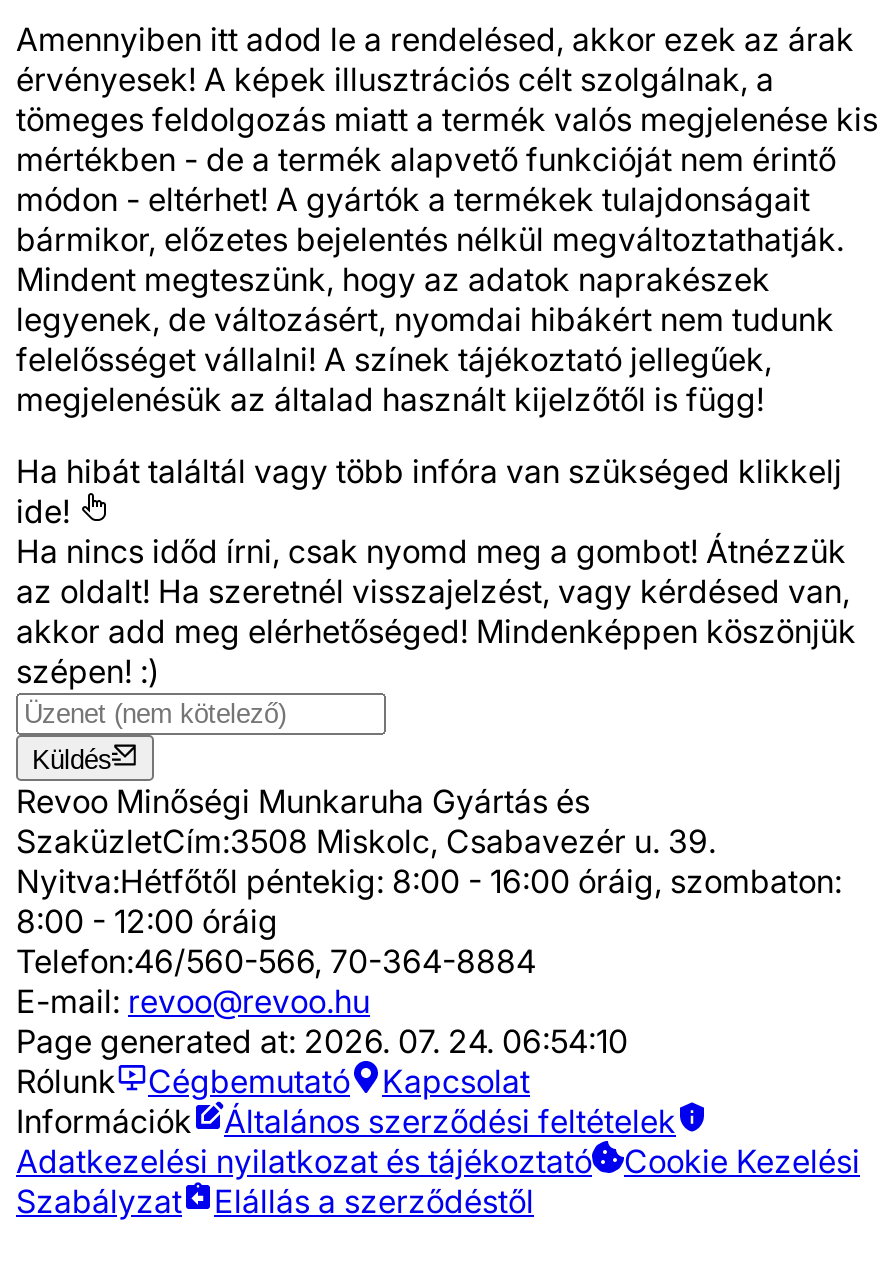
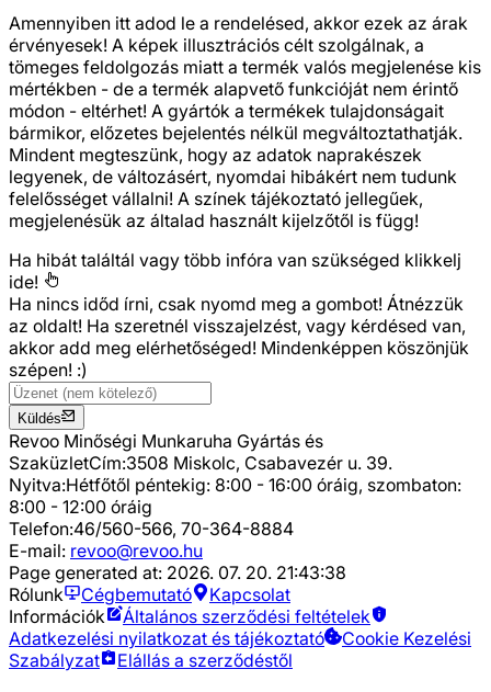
- Page generated at: 2026. 07. 24. 06:54:10
+ Page generated at: 2026. 07. 20. 21:43:38
